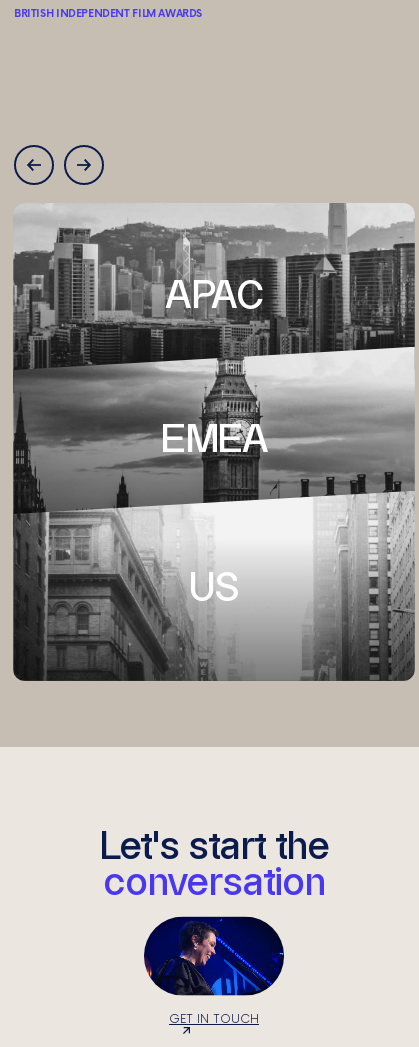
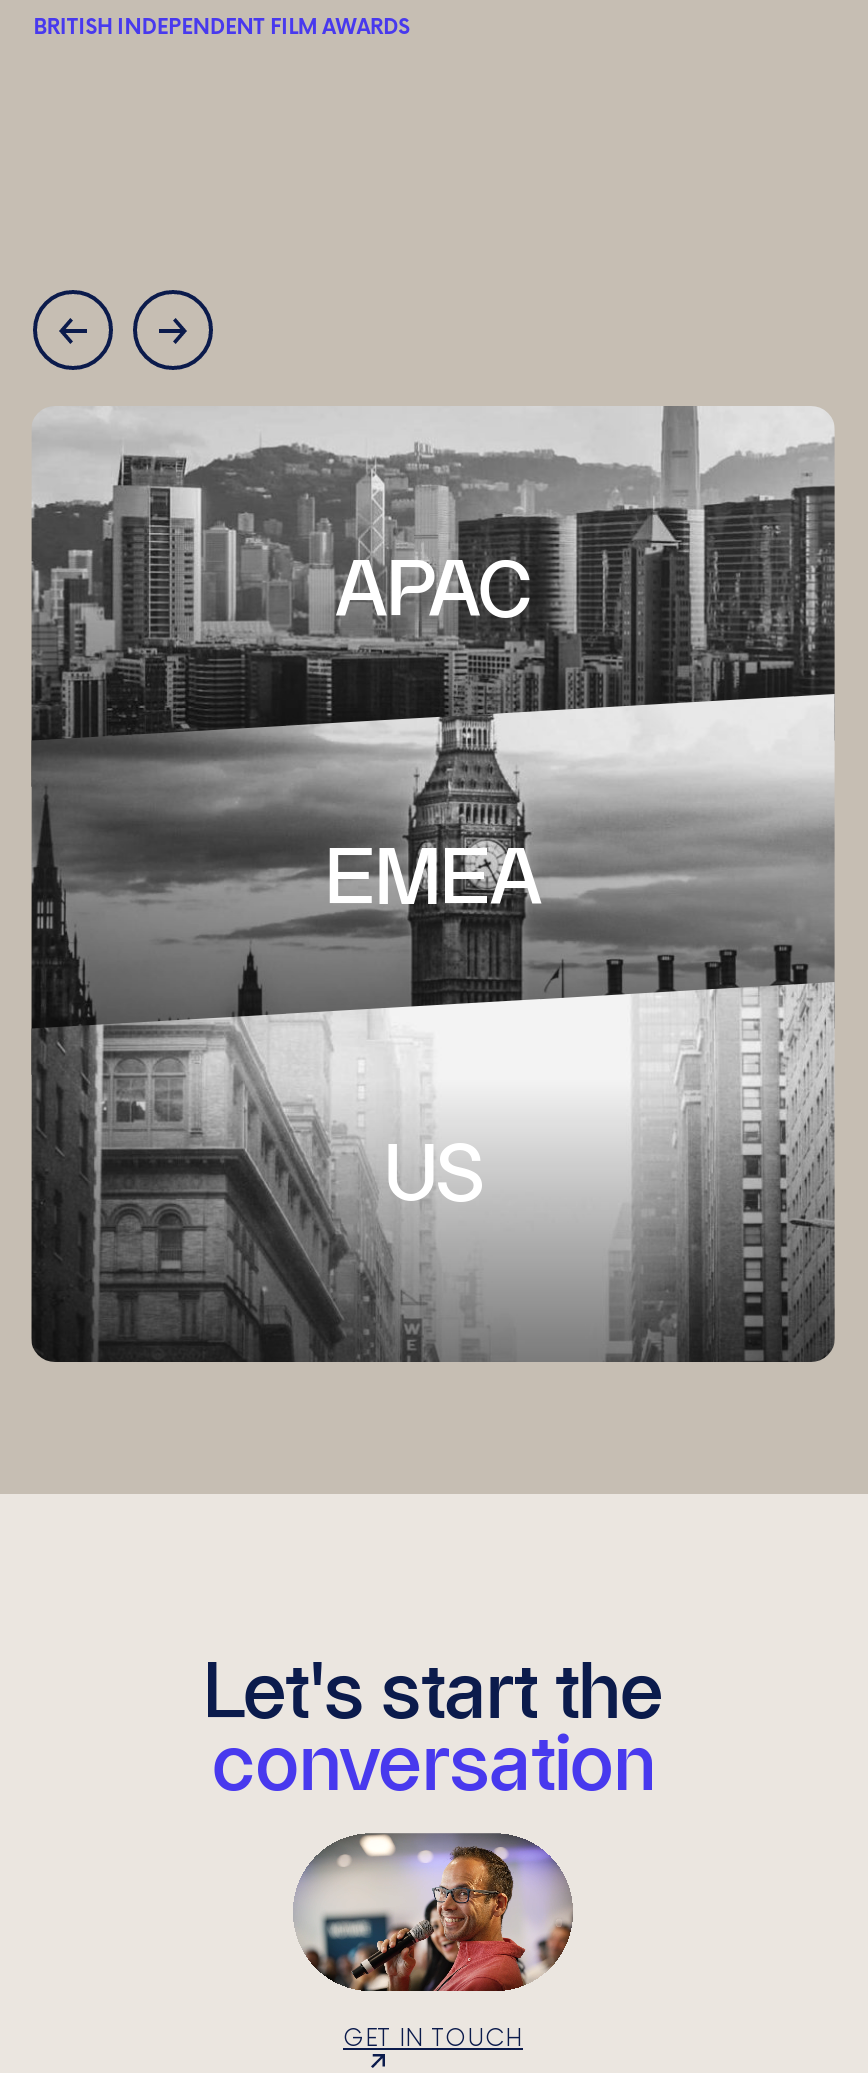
- [image]
+ [image]
